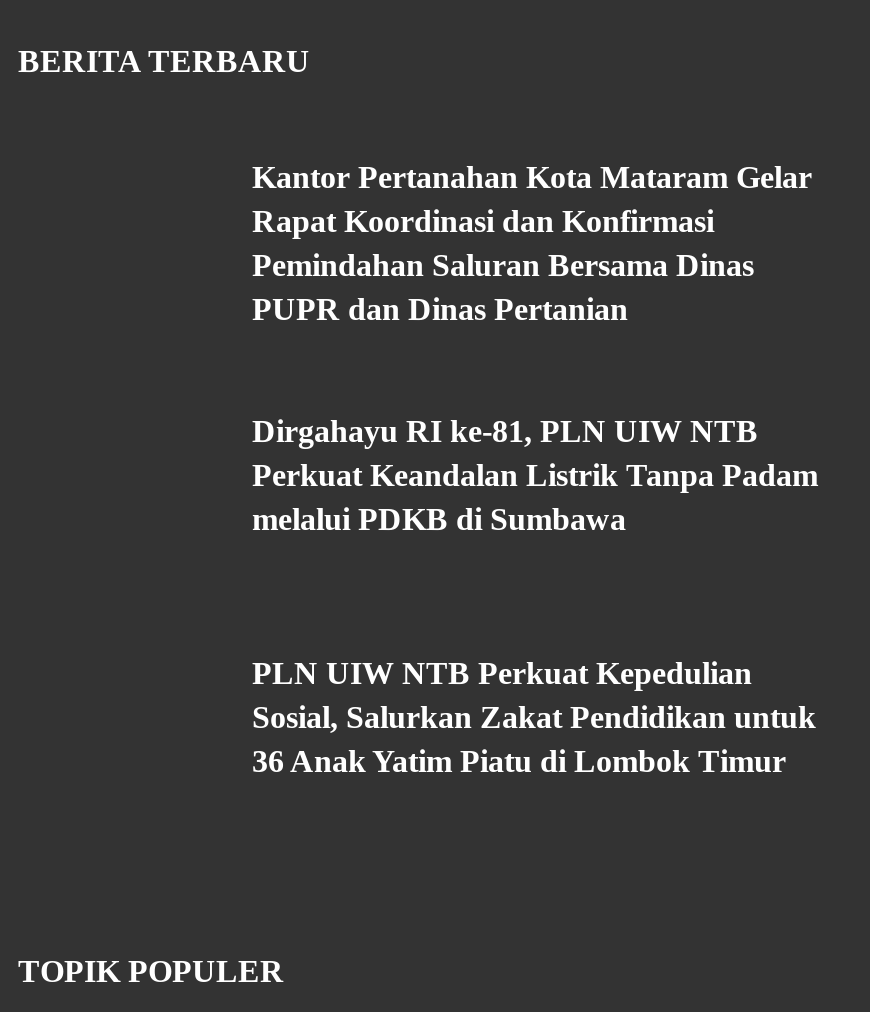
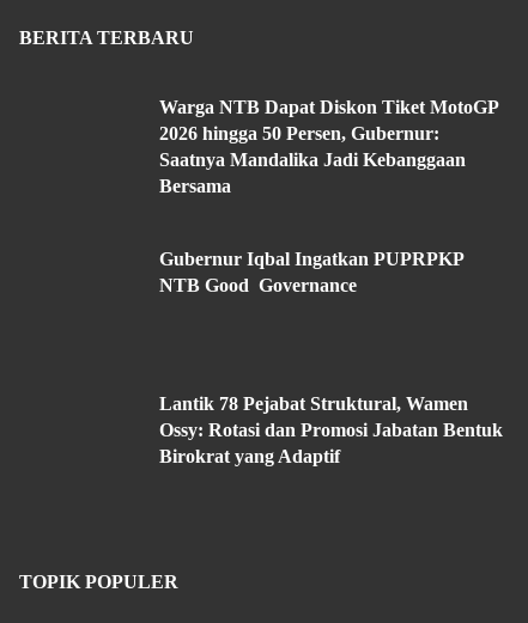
- Kantor Pertanahan Kota Mataram Gelar
- Rapat Koordinasi dan Konfirmasi
- Pemindahan Saluran Bersama Dinas
- PUPR dan Dinas Pertanian
+ Warga NTB Dapat Diskon Tiket MotoGP
+ 2026 hingga 50 Persen, Gubernur:
+ Saatnya Mandalika Jadi Kebanggaan
+ Bersama

- Dirgahayu RI ke-81, PLN UIW NTB
- Perkuat Keandalan Listrik Tanpa Padam
- melalui PDKB di Sumbawa
+ Gubernur Iqbal Ingatkan PUPRPKP
+ NTB Good Governance

- PLN UIW NTB Perkuat Kepedulian
- Sosial, Salurkan Zakat Pendidikan untuk
- 36 Anak Yatim Piatu di Lombok Timur
+ Lantik 78 Pejabat Struktural, Wamen
+ Ossy: Rotasi dan Promosi Jabatan Bentuk
+ Birokrat yang Adaptif
